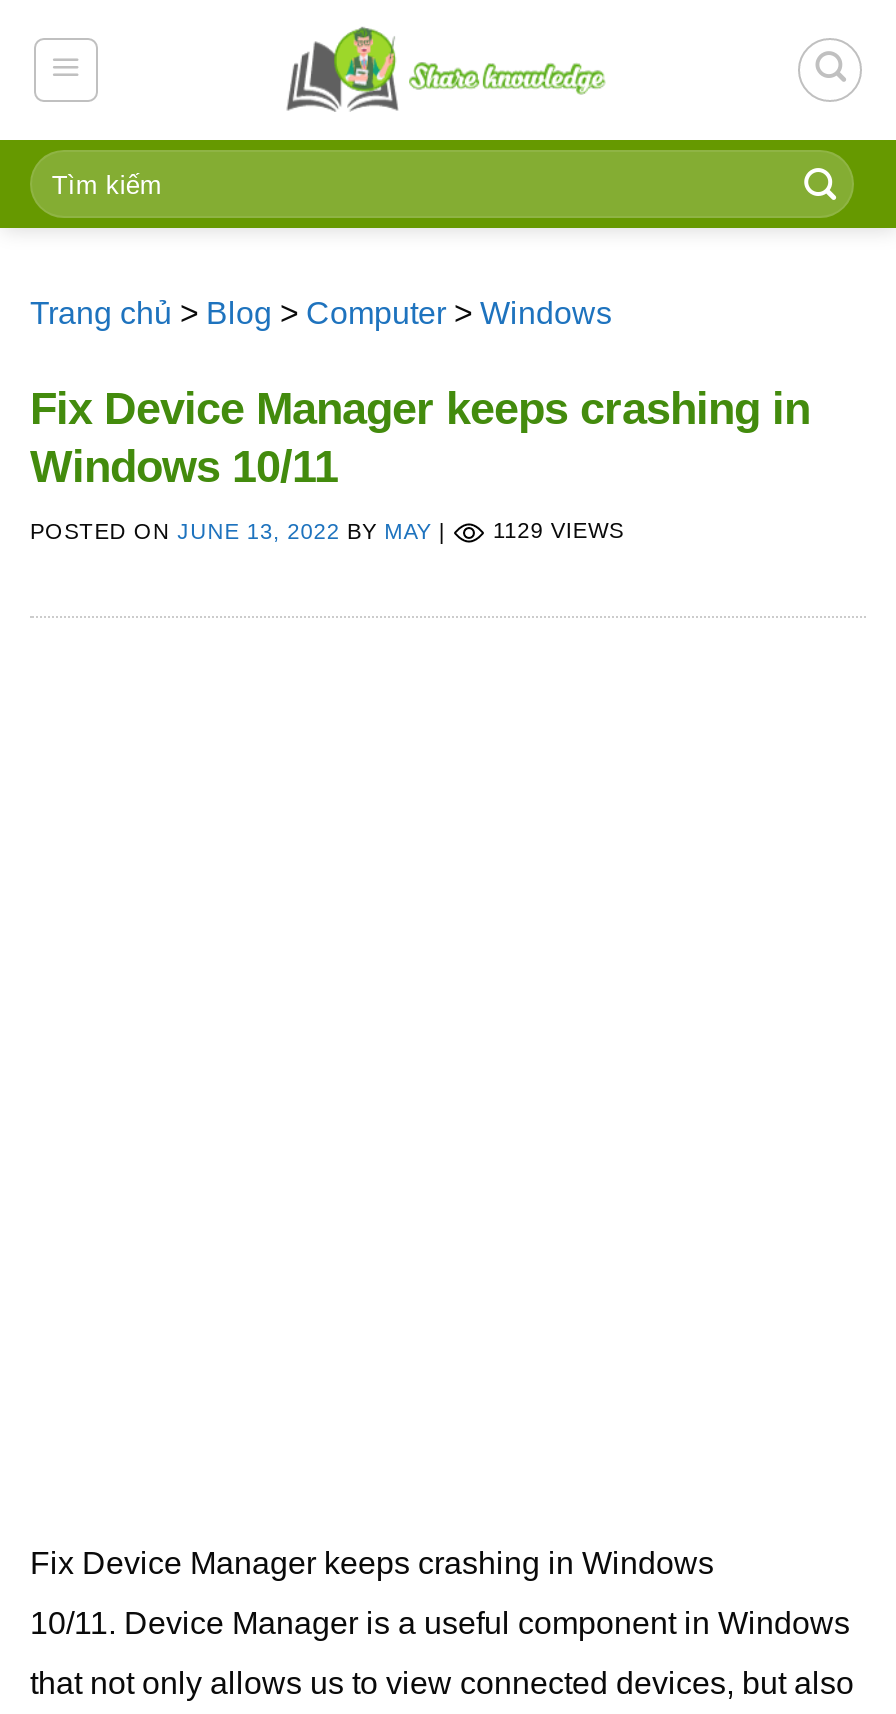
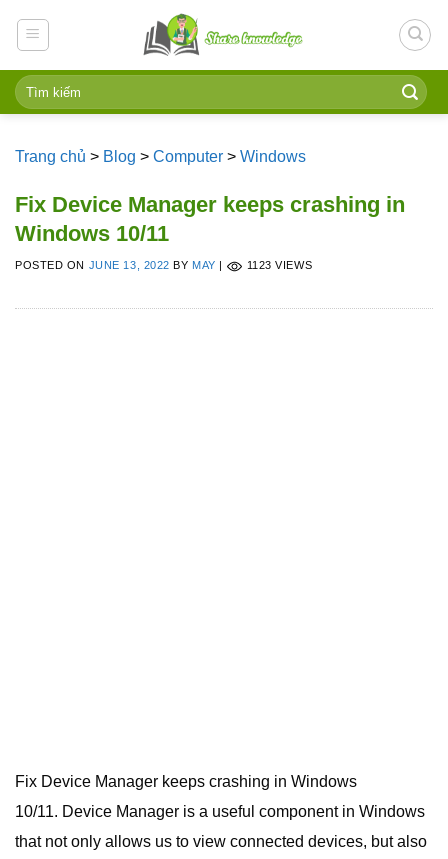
- 1129 VIEWS
+ 1123 VIEWS
